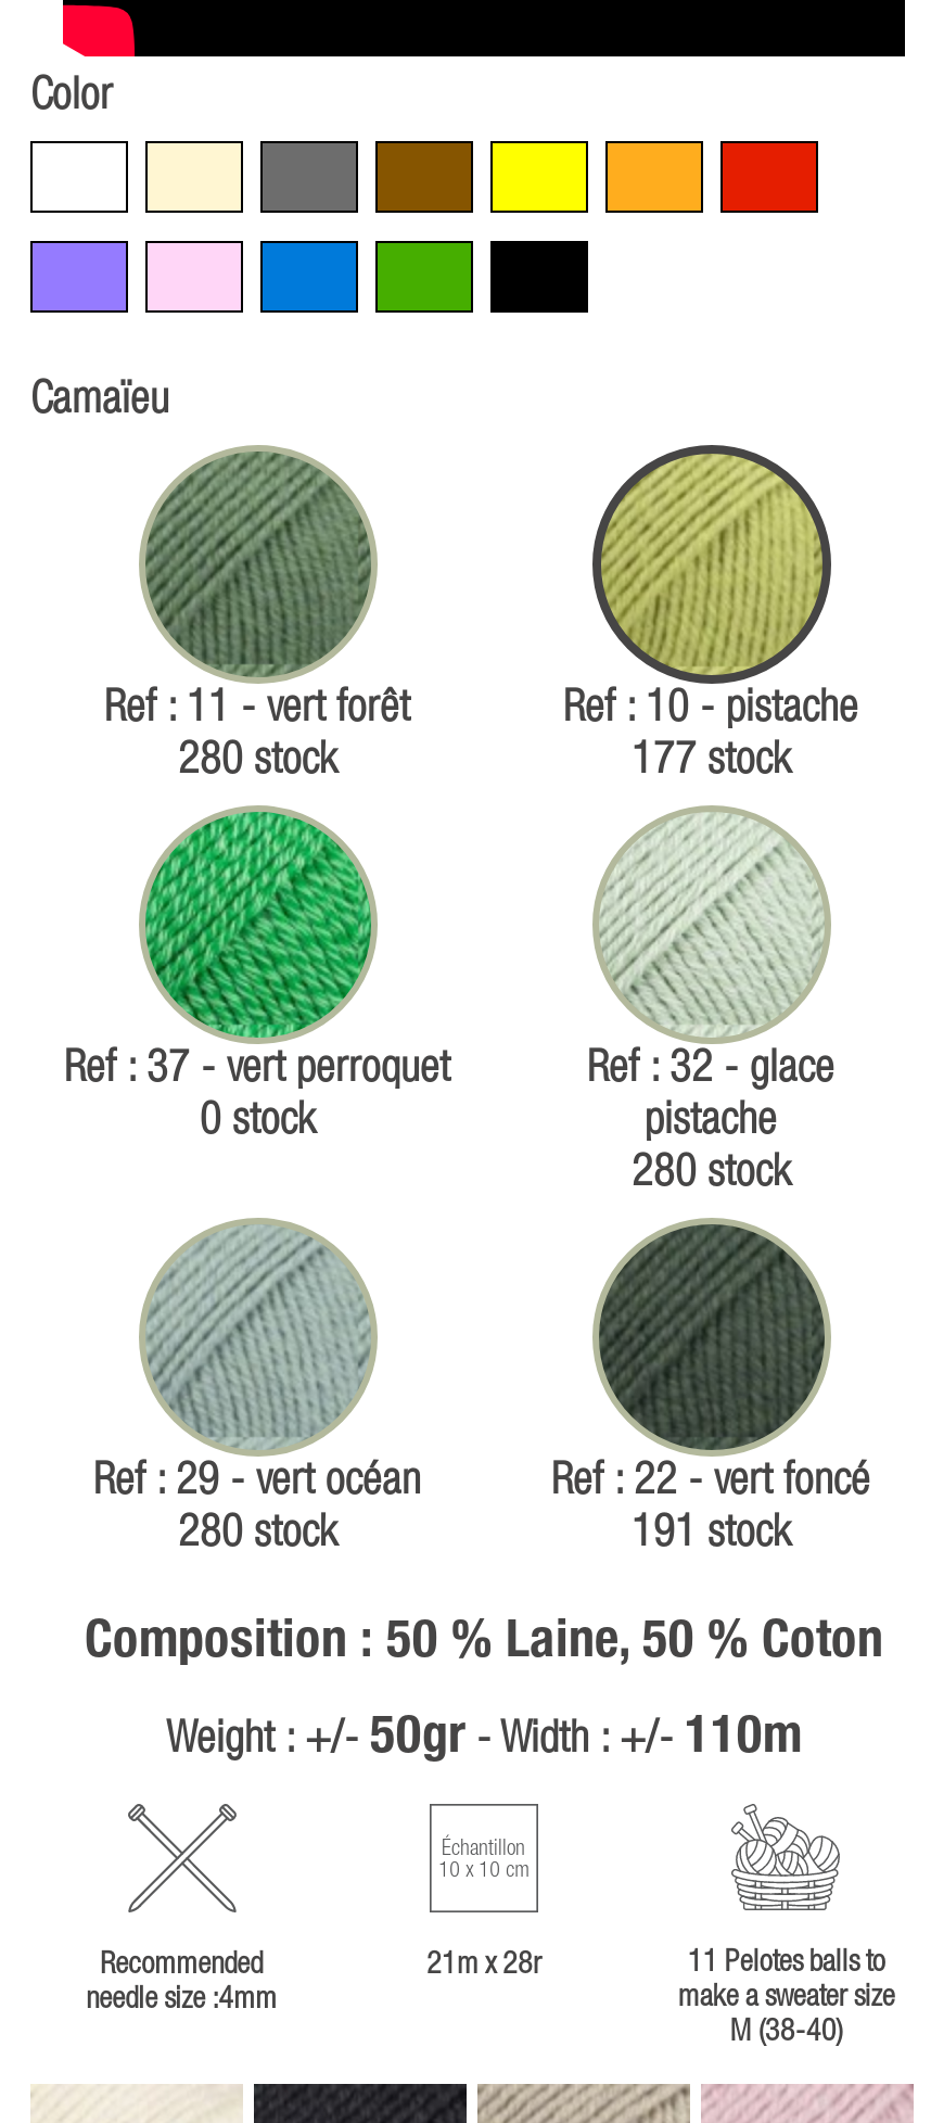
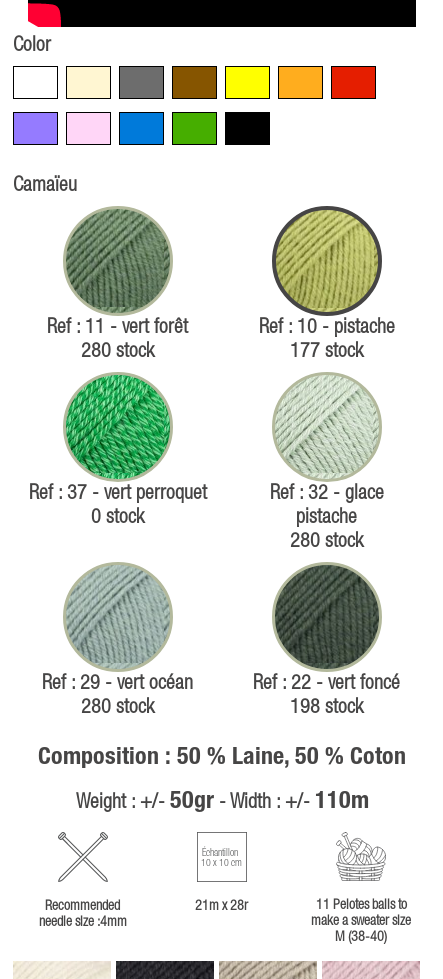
- 191 stock
+ 198 stock
